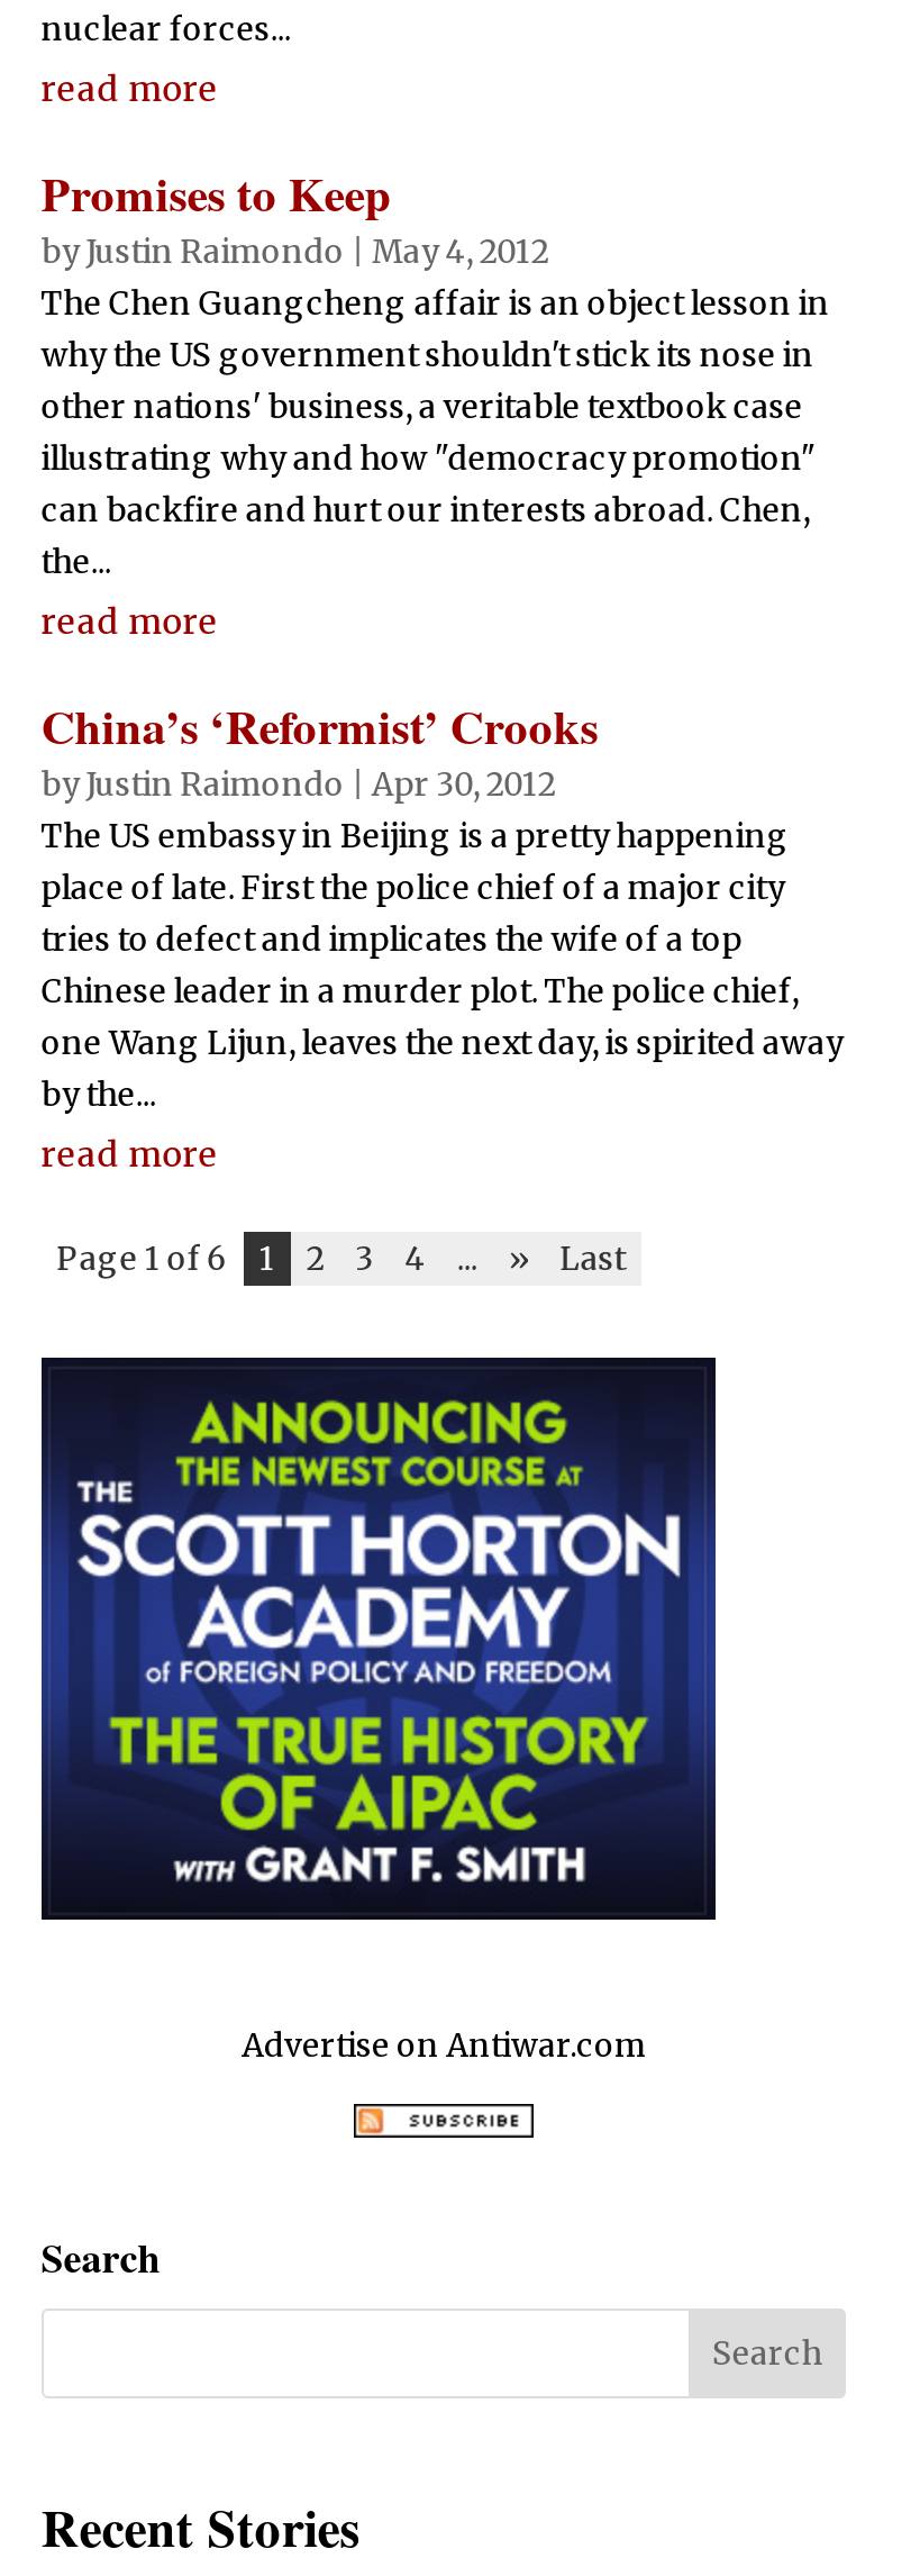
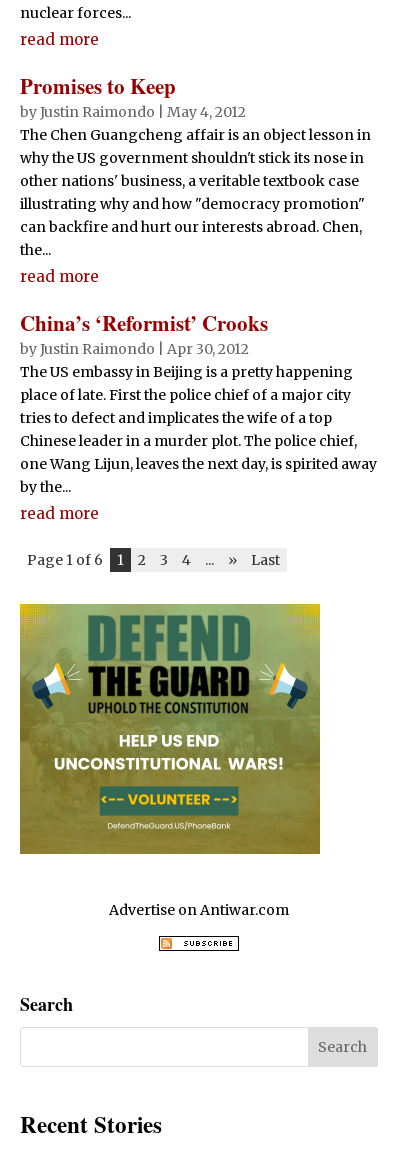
- [image]
+ [image]
